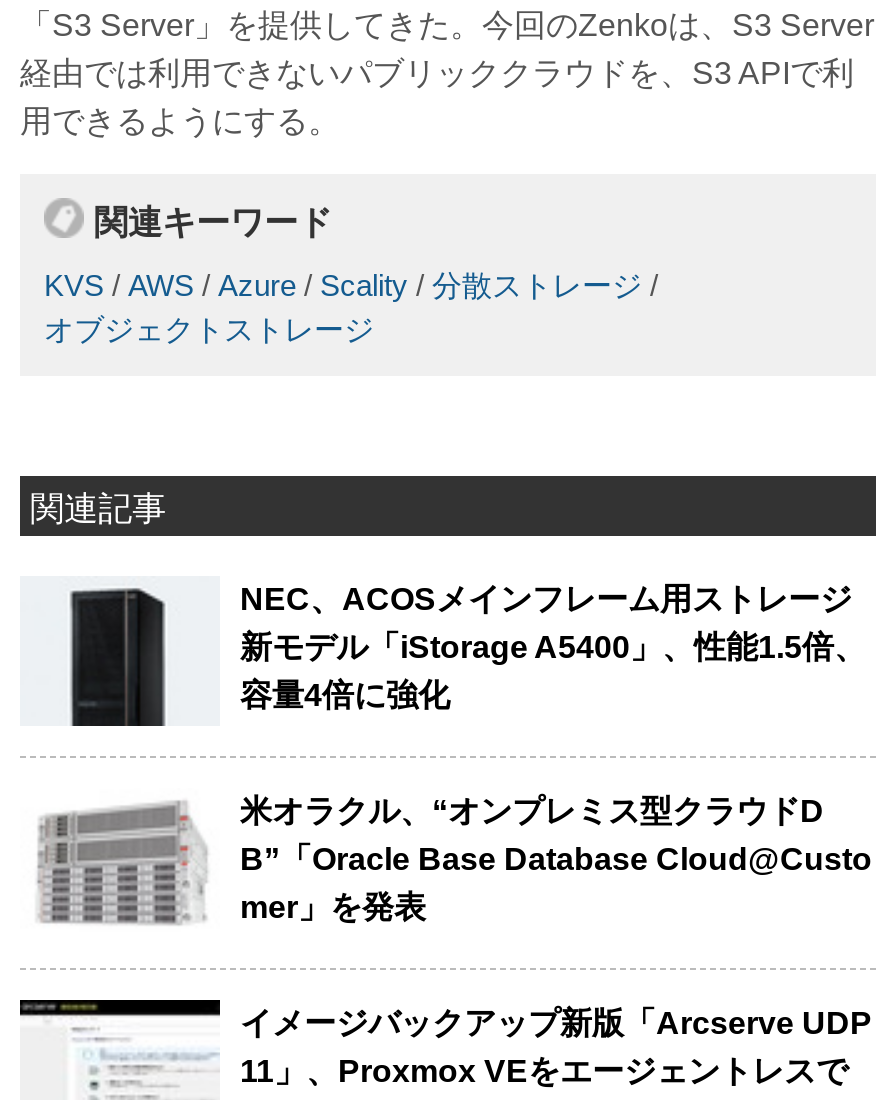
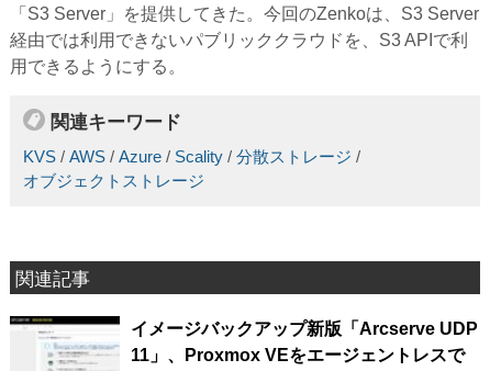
- [image]
- NEC、ACOSメインフレーム用ストレージ
- 新モデル「iStorage A5400」、性能1.5倍、
- 容量4倍に強化
- 米オラクル、“オンプレミス型クラウドD
- B”「Oracle Base Database Cloud@Custo
- mer」を発表

- [image]
